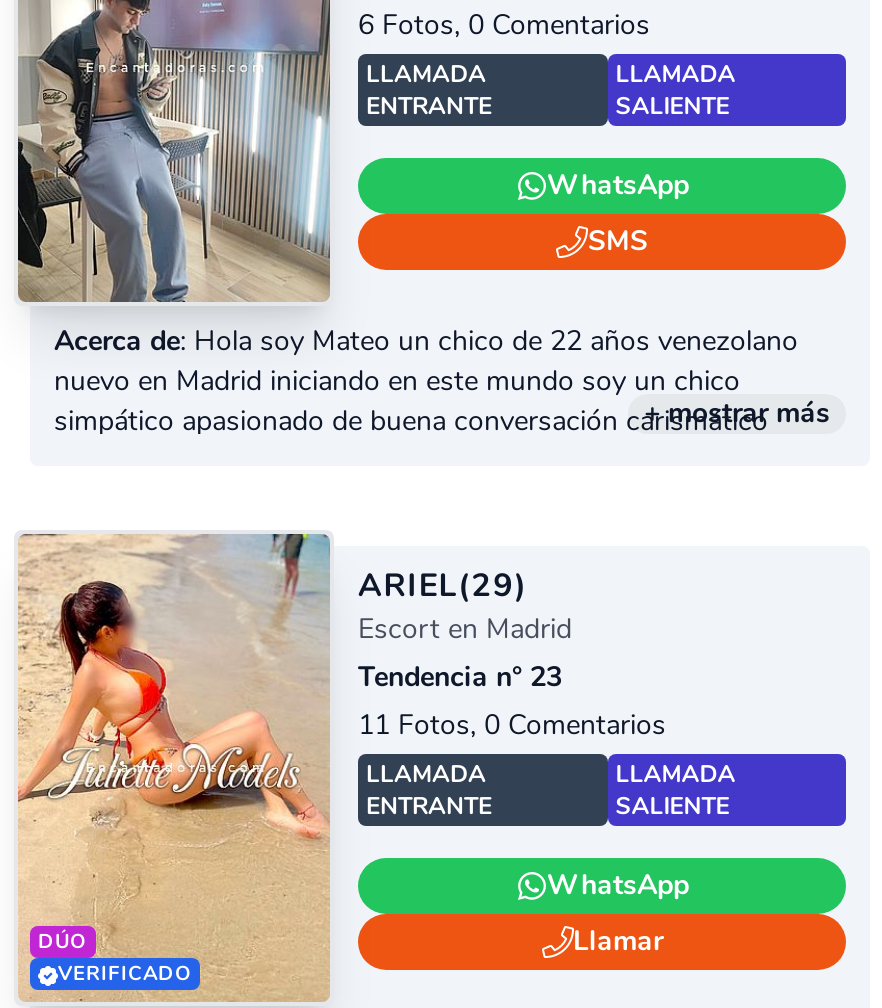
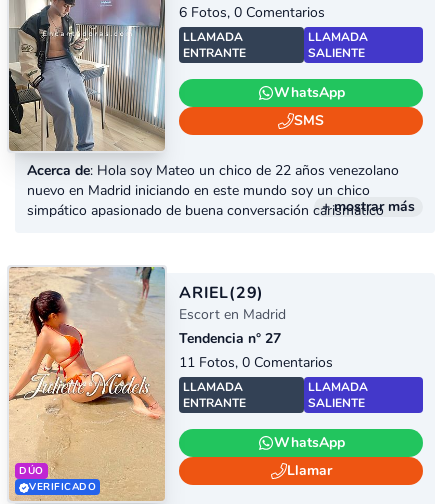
- Tendencia n° 23
+ Tendencia n° 27
